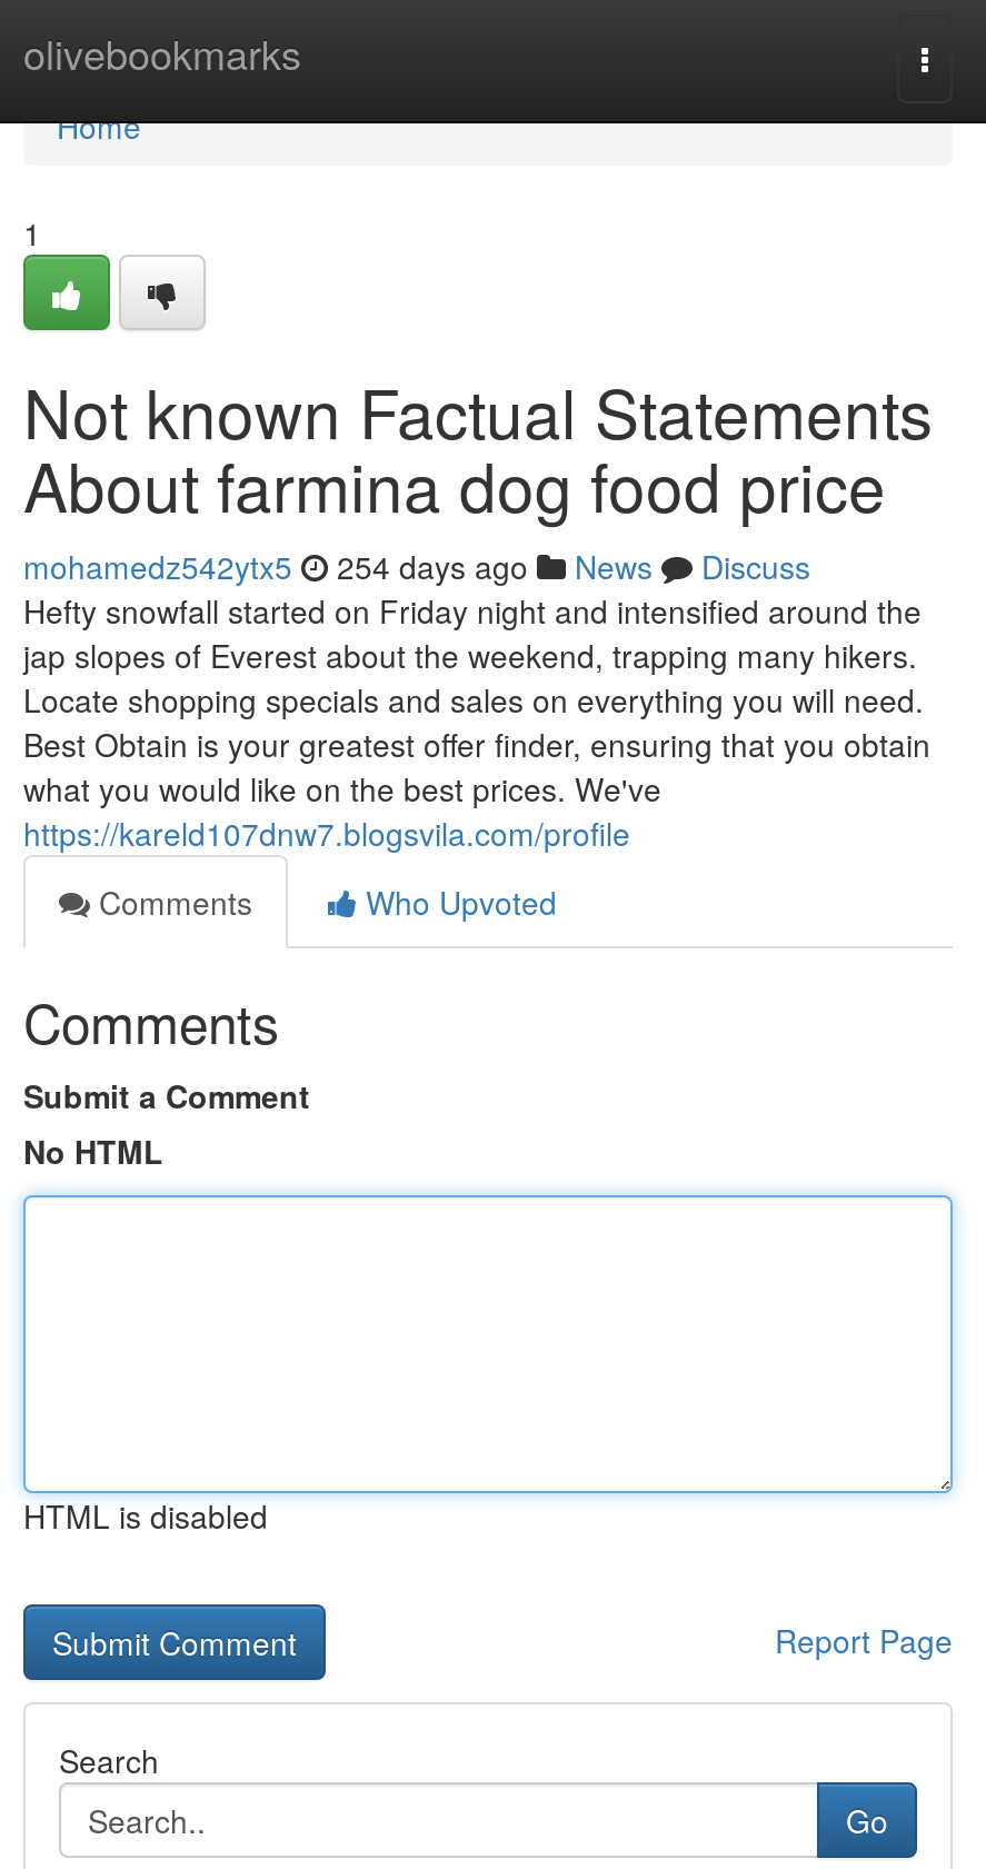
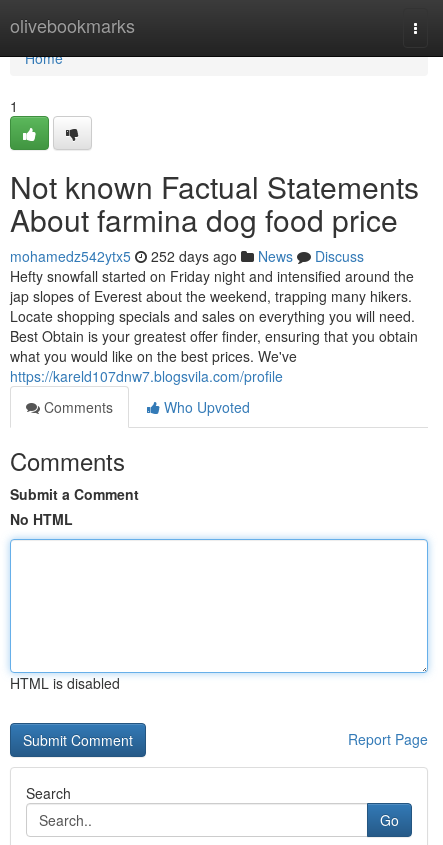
- mohamedz542ytx5 254 days ago News Discuss
+ mohamedz542ytx5 252 days ago News Discuss
